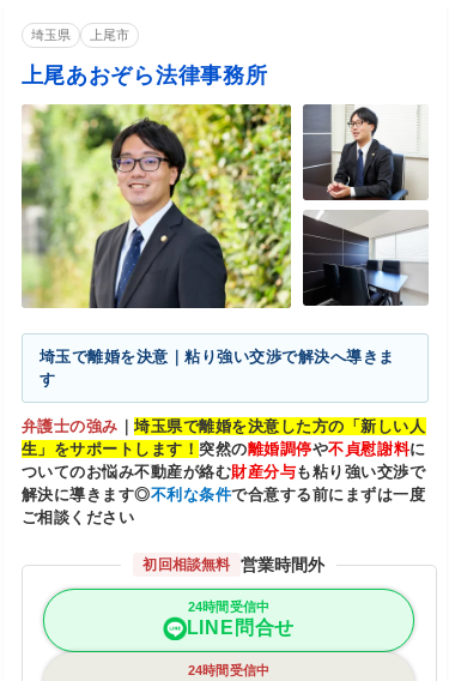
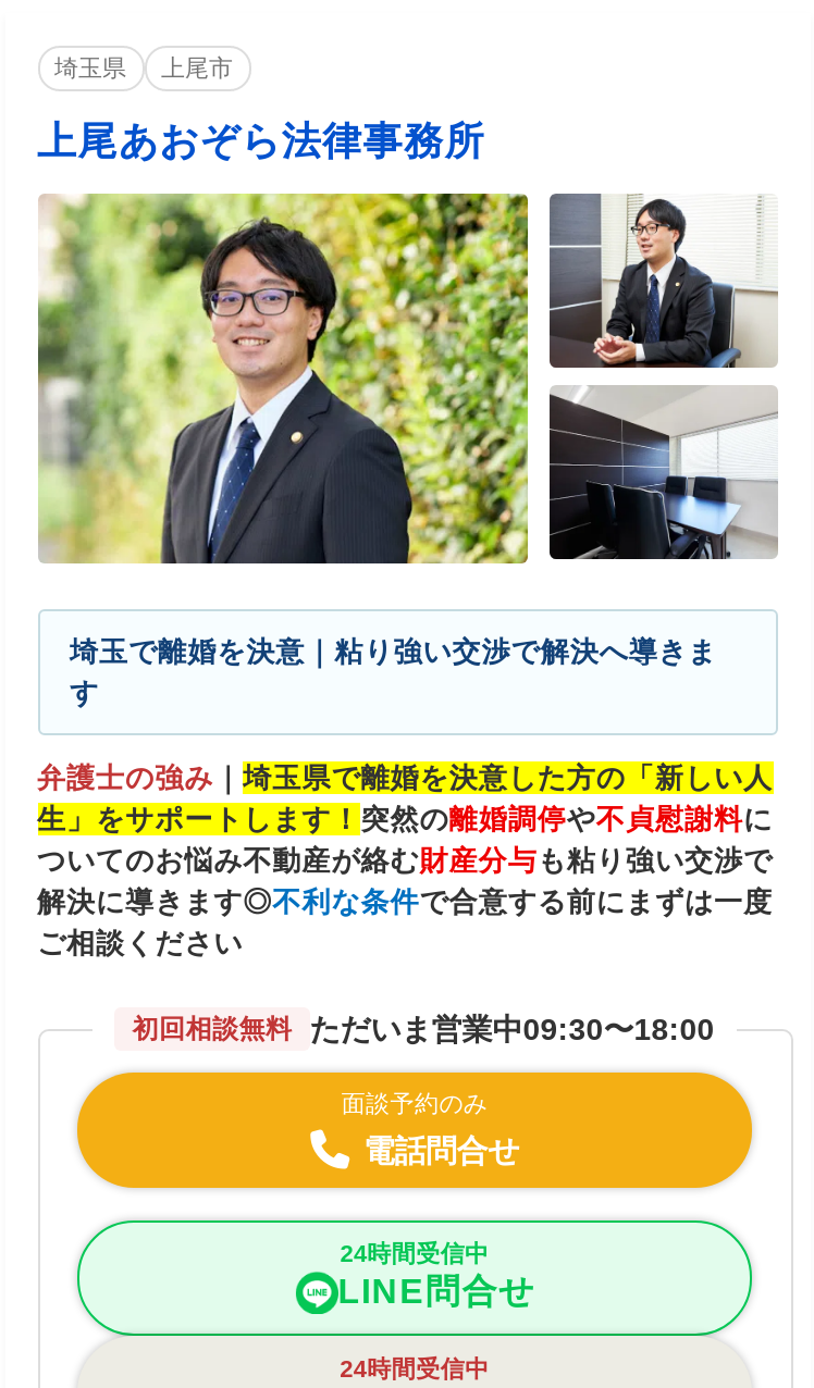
- 初回相談無料 営業時間外
+ 初回相談無料 ただいま営業中09:30〜18:00
+ 面談予約のみ
+ 電話問合せ
